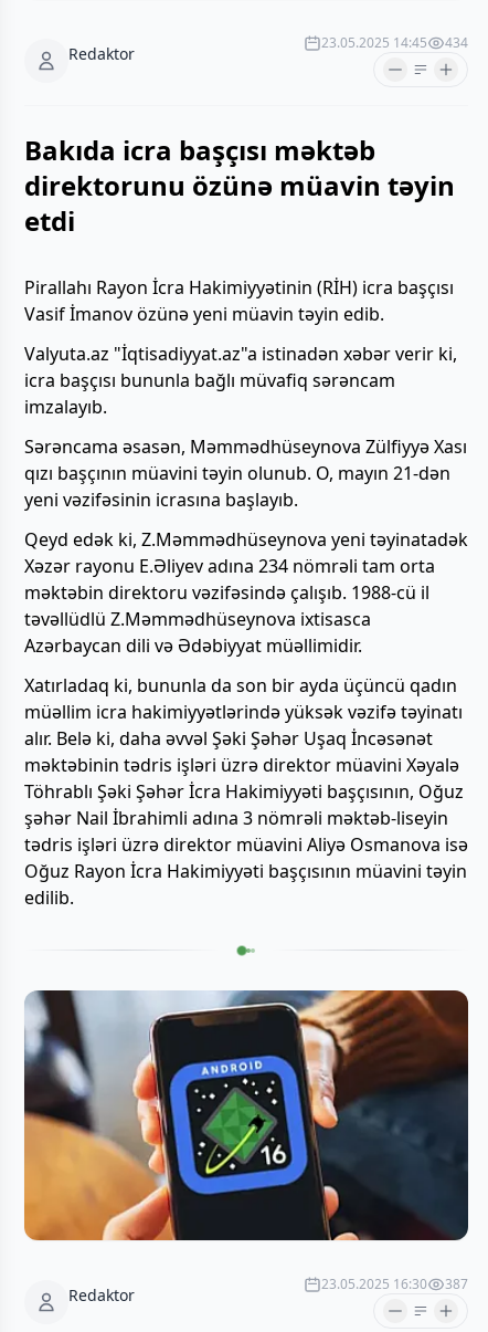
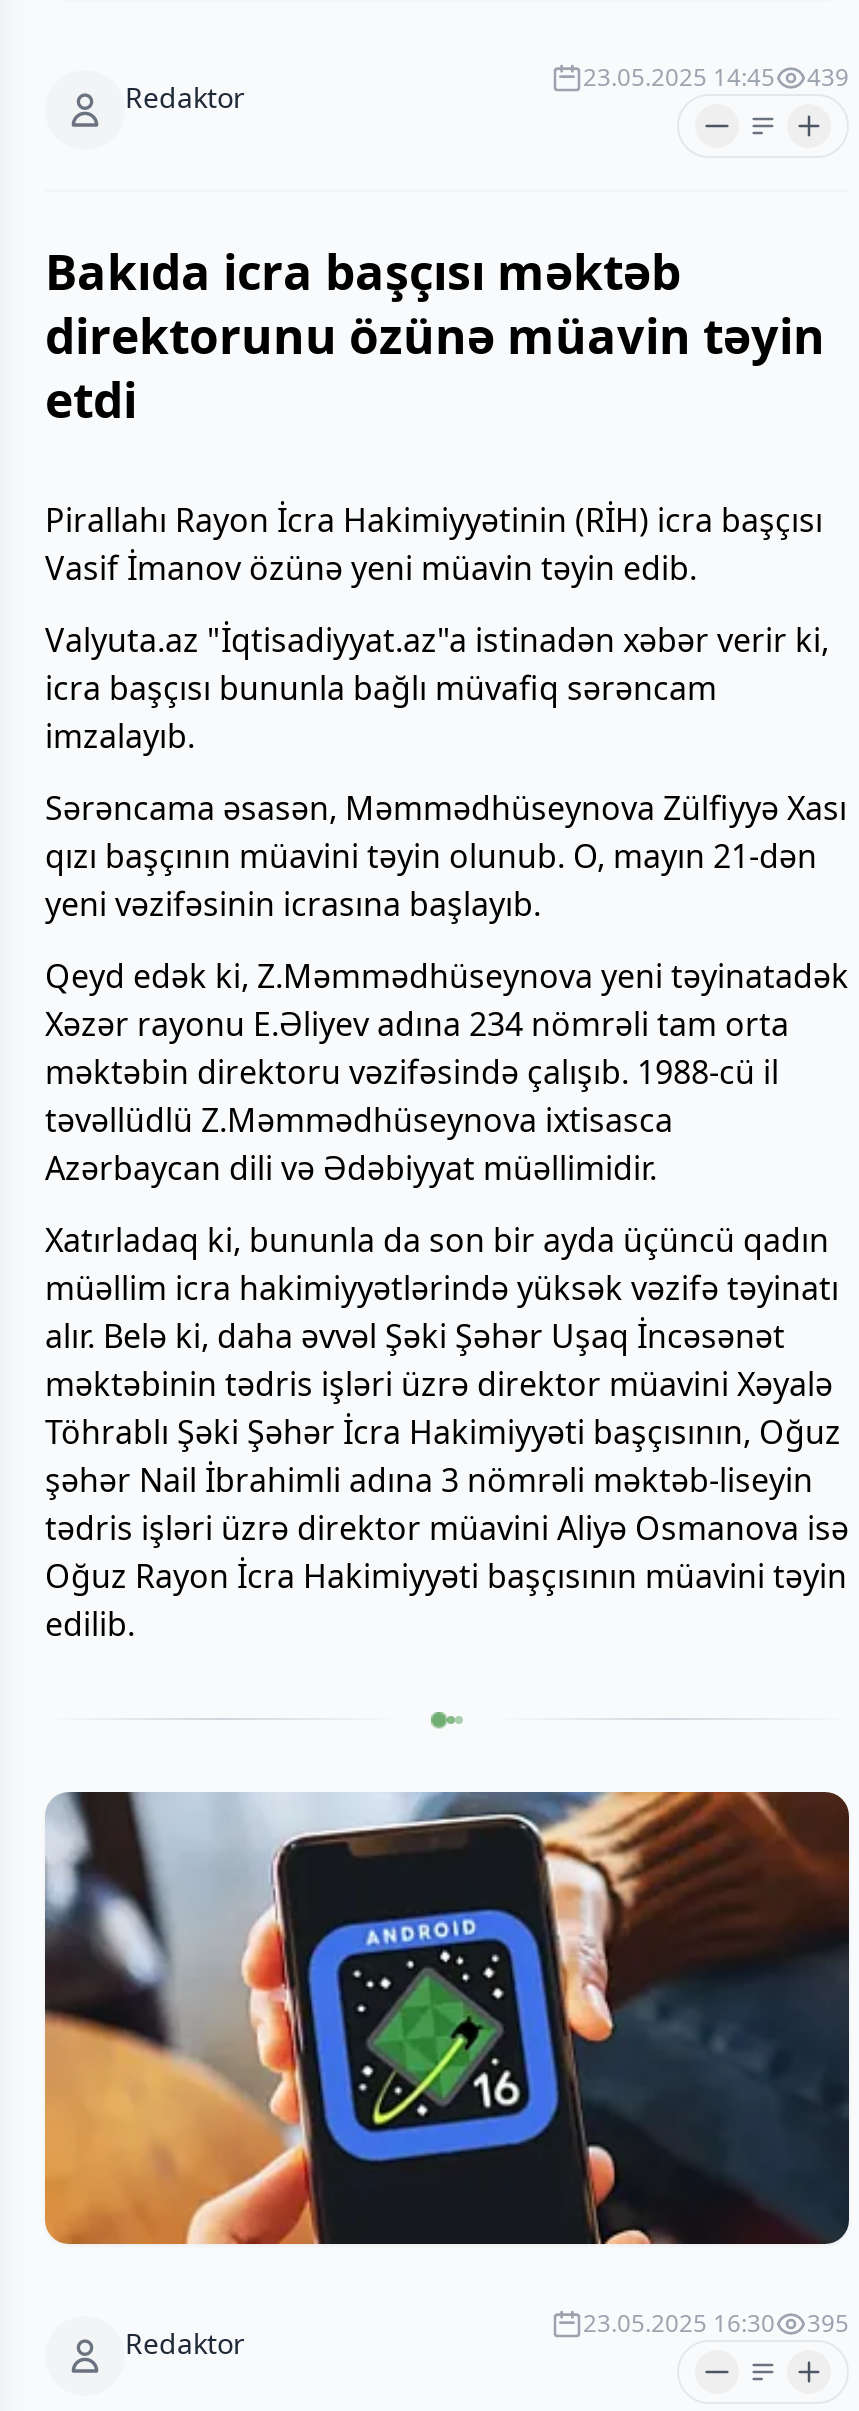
- 23.05.2025 14:45 434
+ 23.05.2025 14:45 439

- 23.05.2025 16:30 387
+ 23.05.2025 16:30 395
